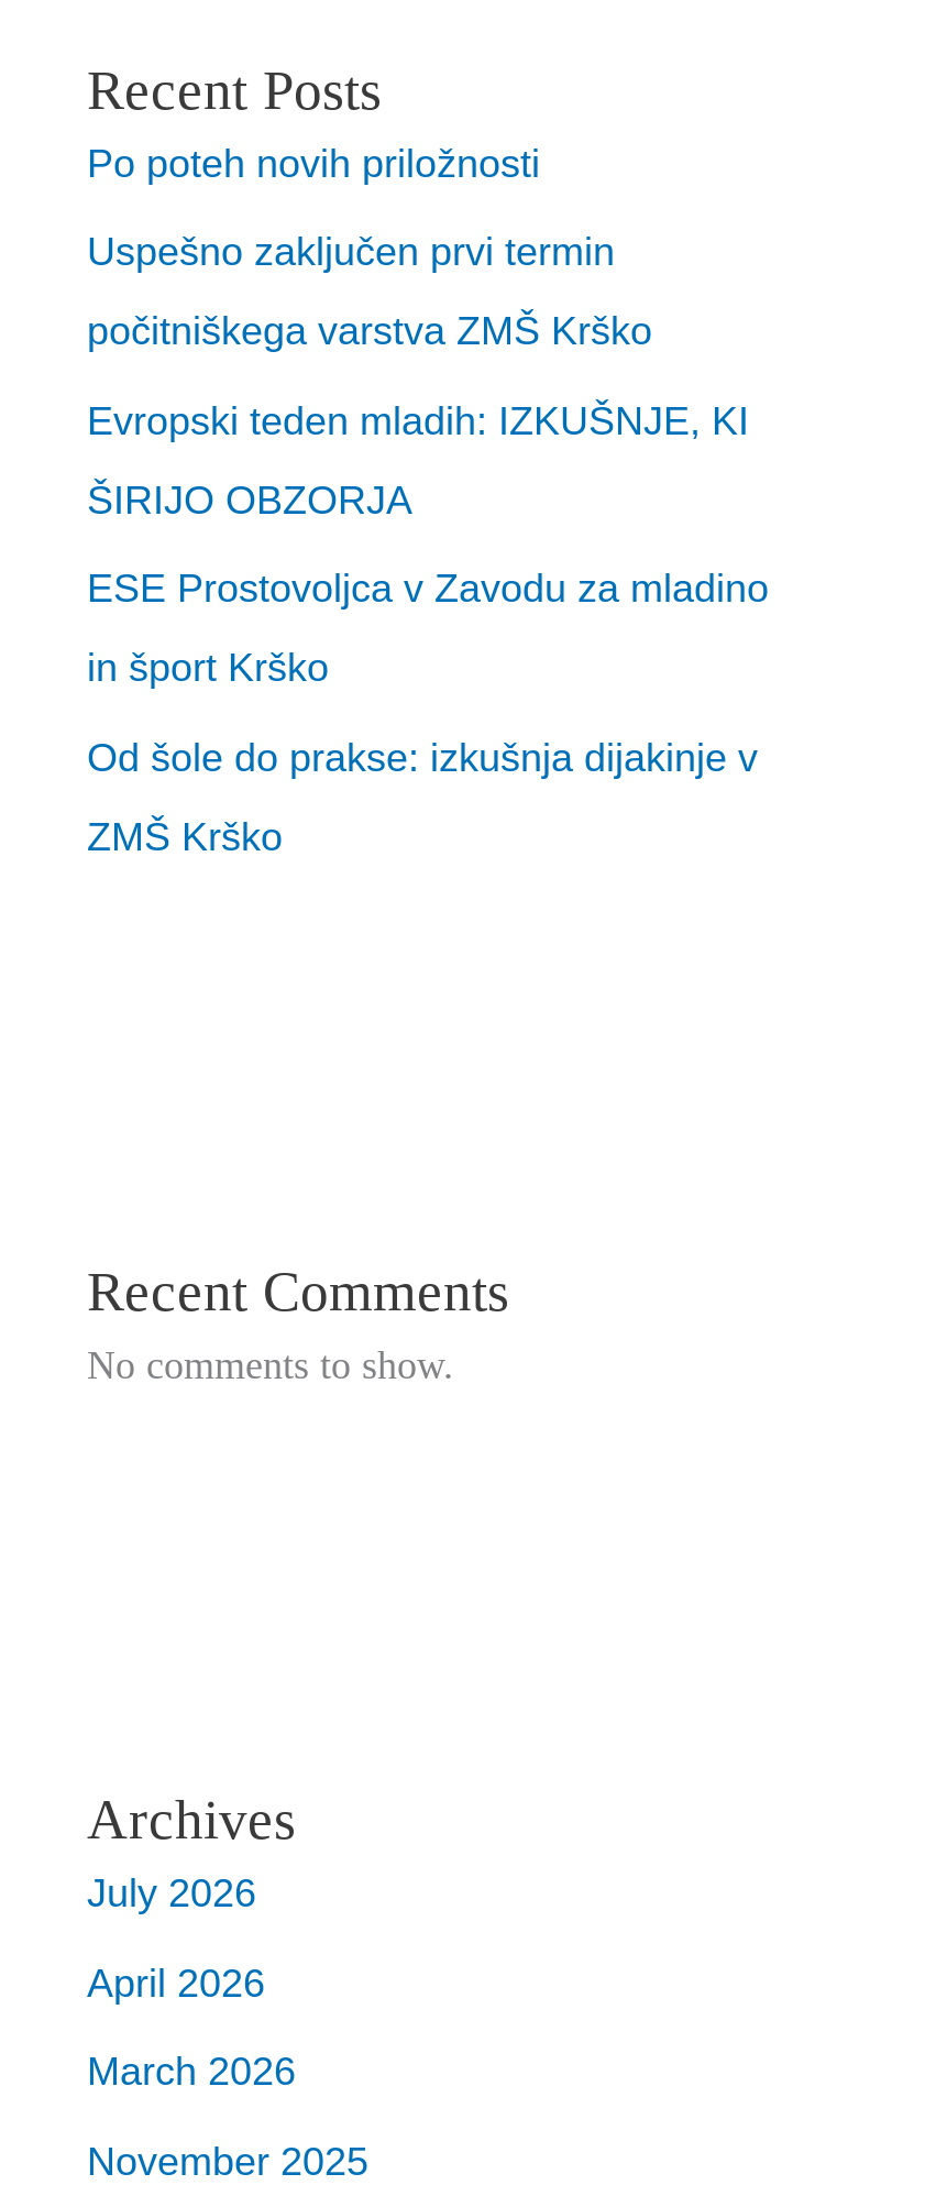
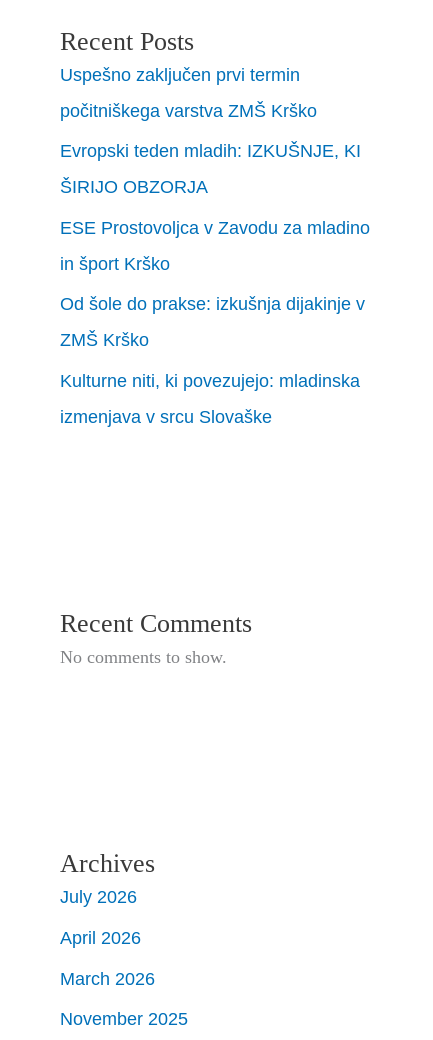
- Po poteh novih priložnosti

moved up: Uspešno zaključen prvi termin | počitniškega varstva ZMŠ Krško | Evropski teden mladih: IZKUŠNJE, KI | ŠIRIJO OBZORJA | ESE Prostovoljca v Zavodu za mladino | in šport Krško | Od šole do prakse: izkušnja dijakinje v | ZMŠ Krško

+ Kulturne niti, ki povezujejo: mladinska
+ izmenjava v srcu Slovaške
